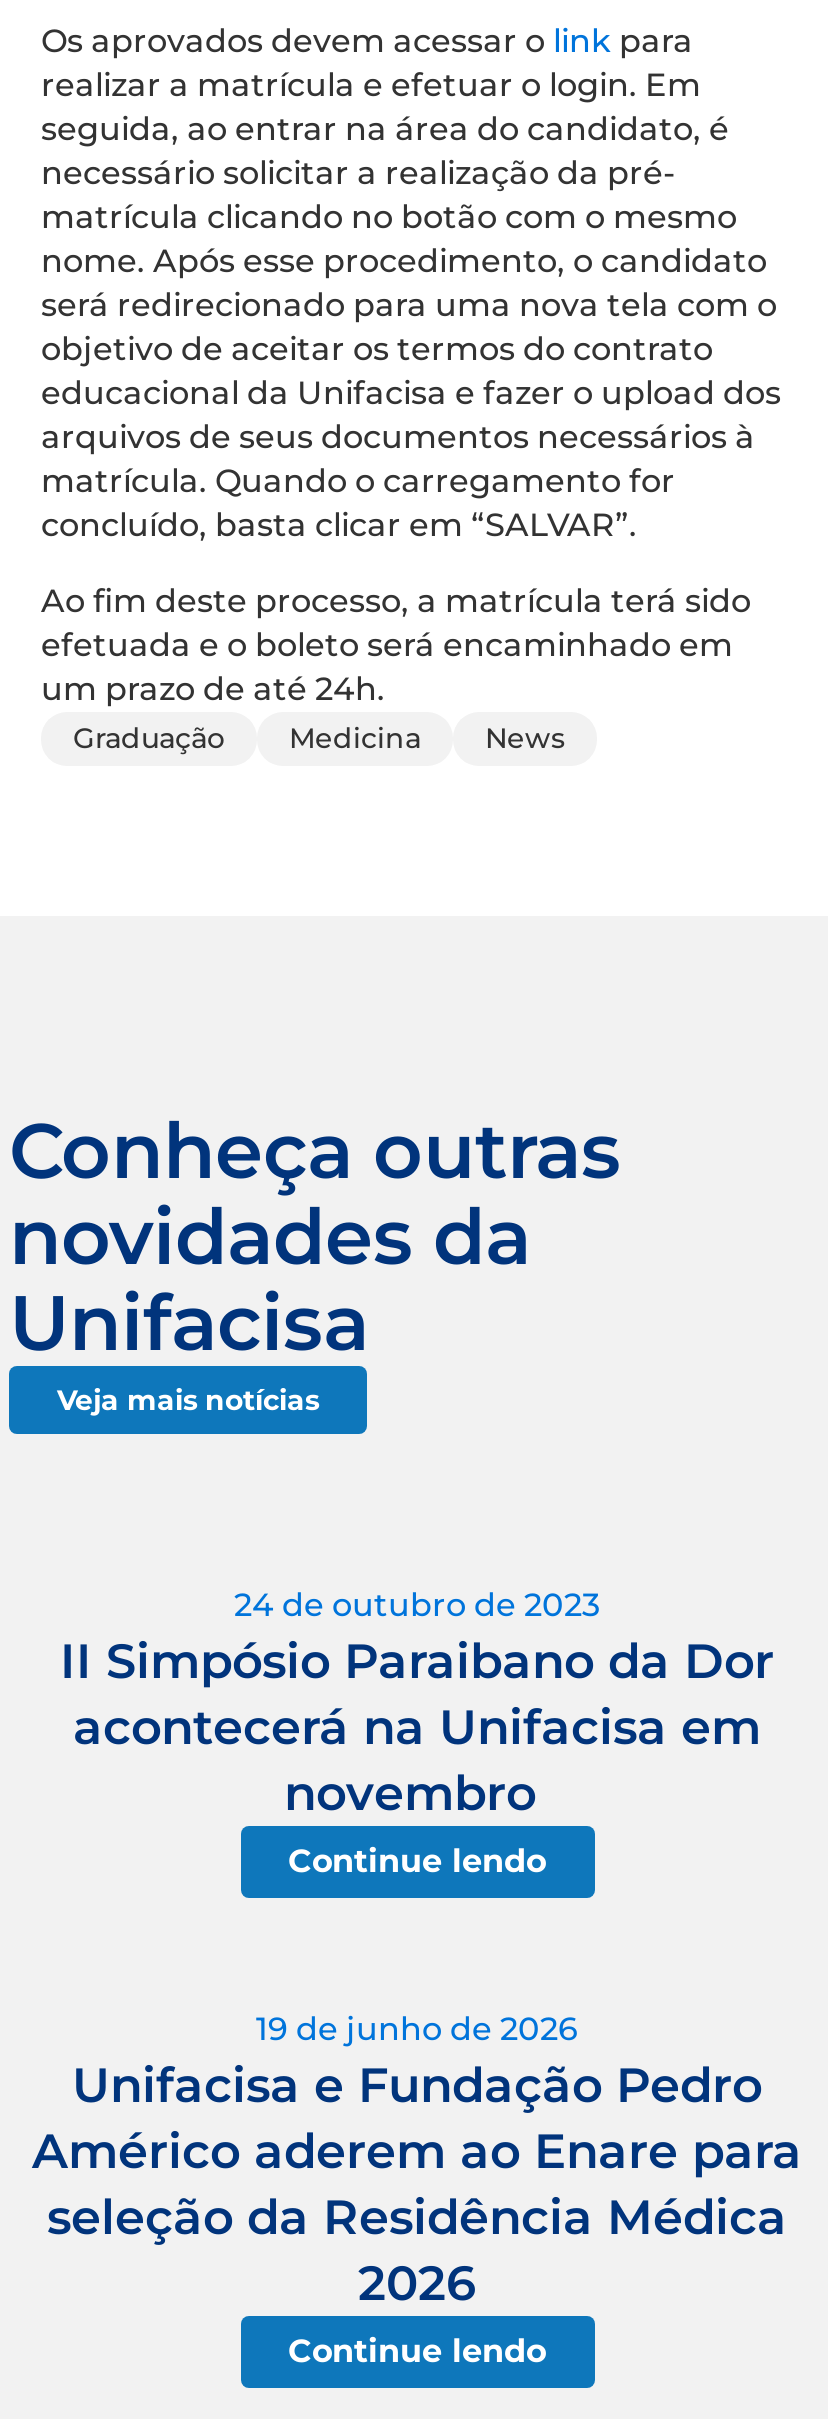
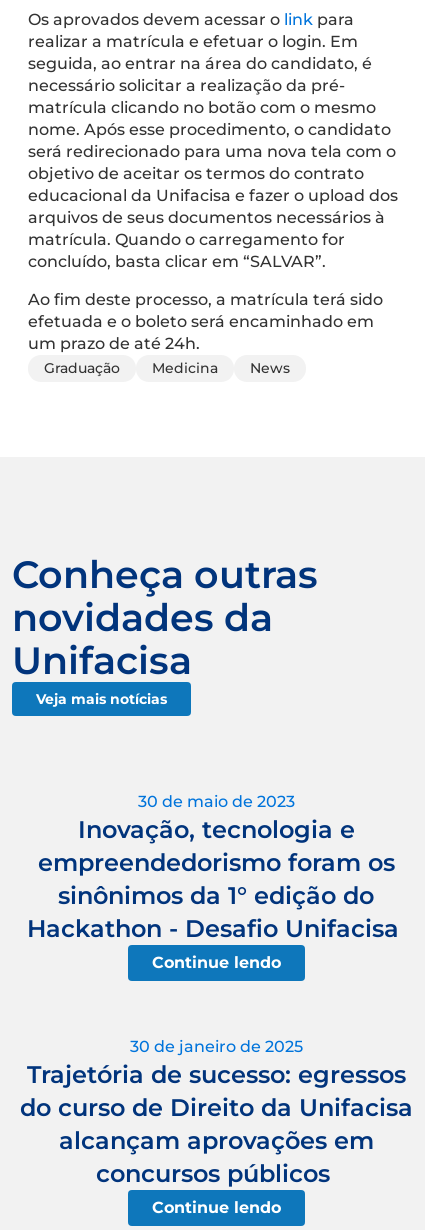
- 24 de outubro de 2023
- II Simpósio Paraibano da Dor
- acontecerá na Unifacisa em
- novembro
+ 30 de maio de 2023
+ Inovação, tecnologia e
+ empreendedorismo foram os
+ sinônimos da 1° edição do
+ Hackathon - Desafio Unifacisa

- 19 de junho de 2026
- Unifacisa e Fundação Pedro
- Américo aderem ao Enare para
- seleção da Residência Médica
- 2026
+ 30 de janeiro de 2025
+ Trajetória de sucesso: egressos
+ do curso de Direito da Unifacisa
+ alcançam aprovações em
+ concursos públicos
